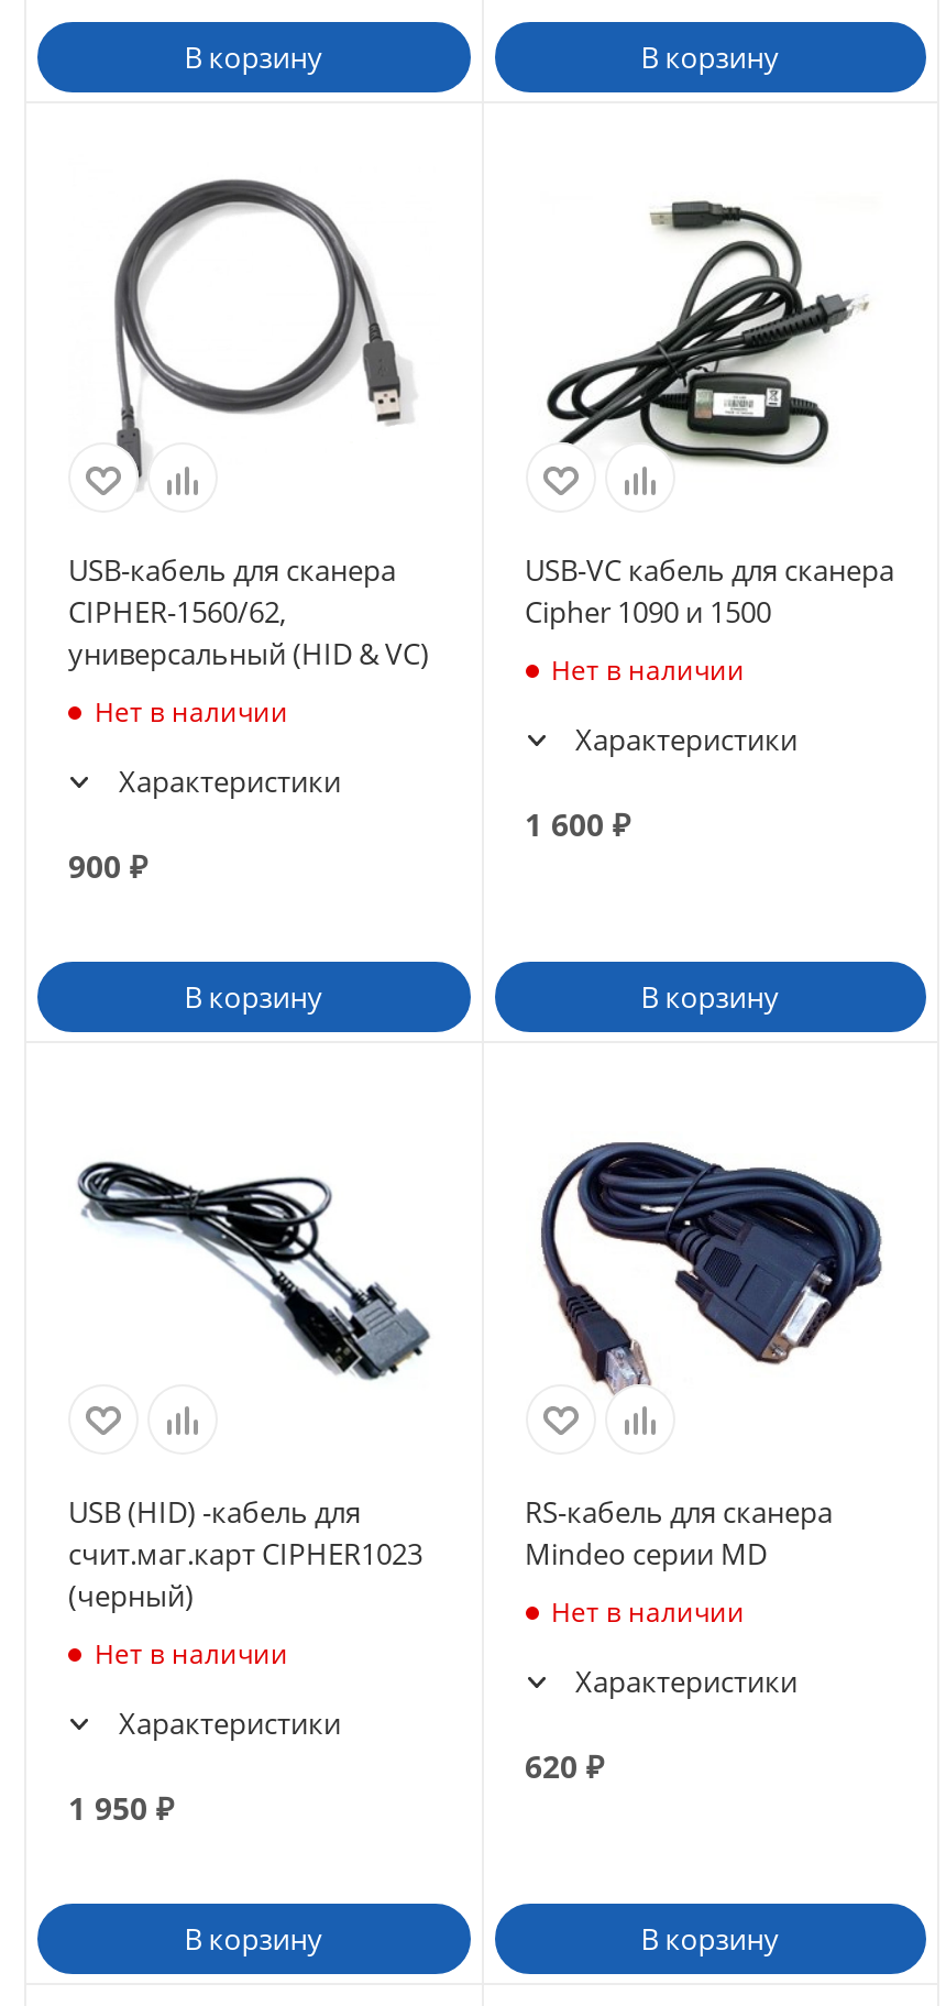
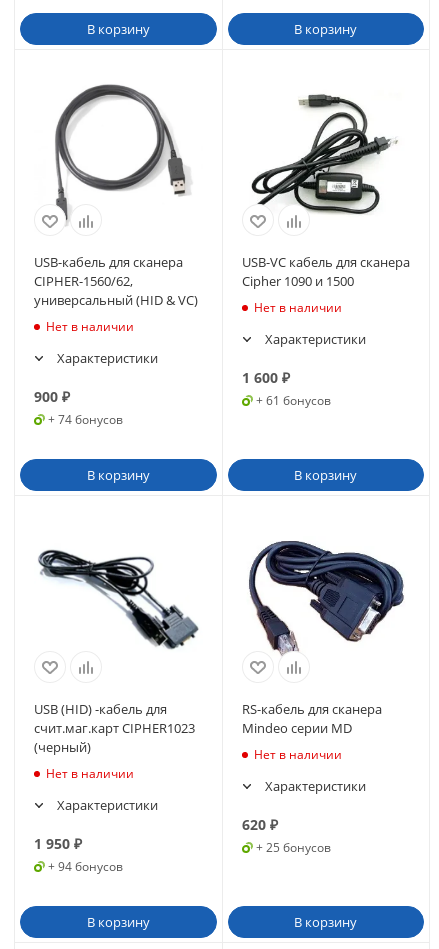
+ + 74 бонусов

+ + 61 бонусов

+ + 94 бонусов

+ + 25 бонусов
